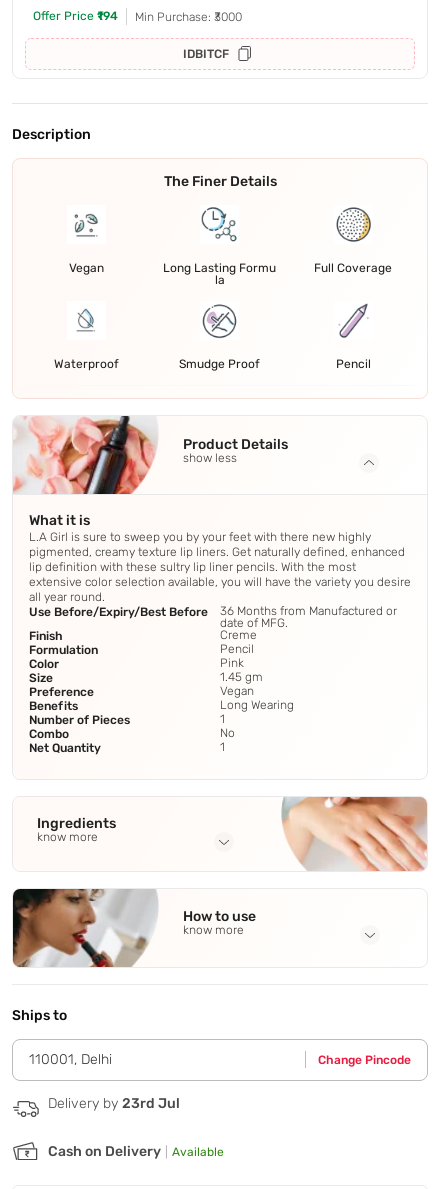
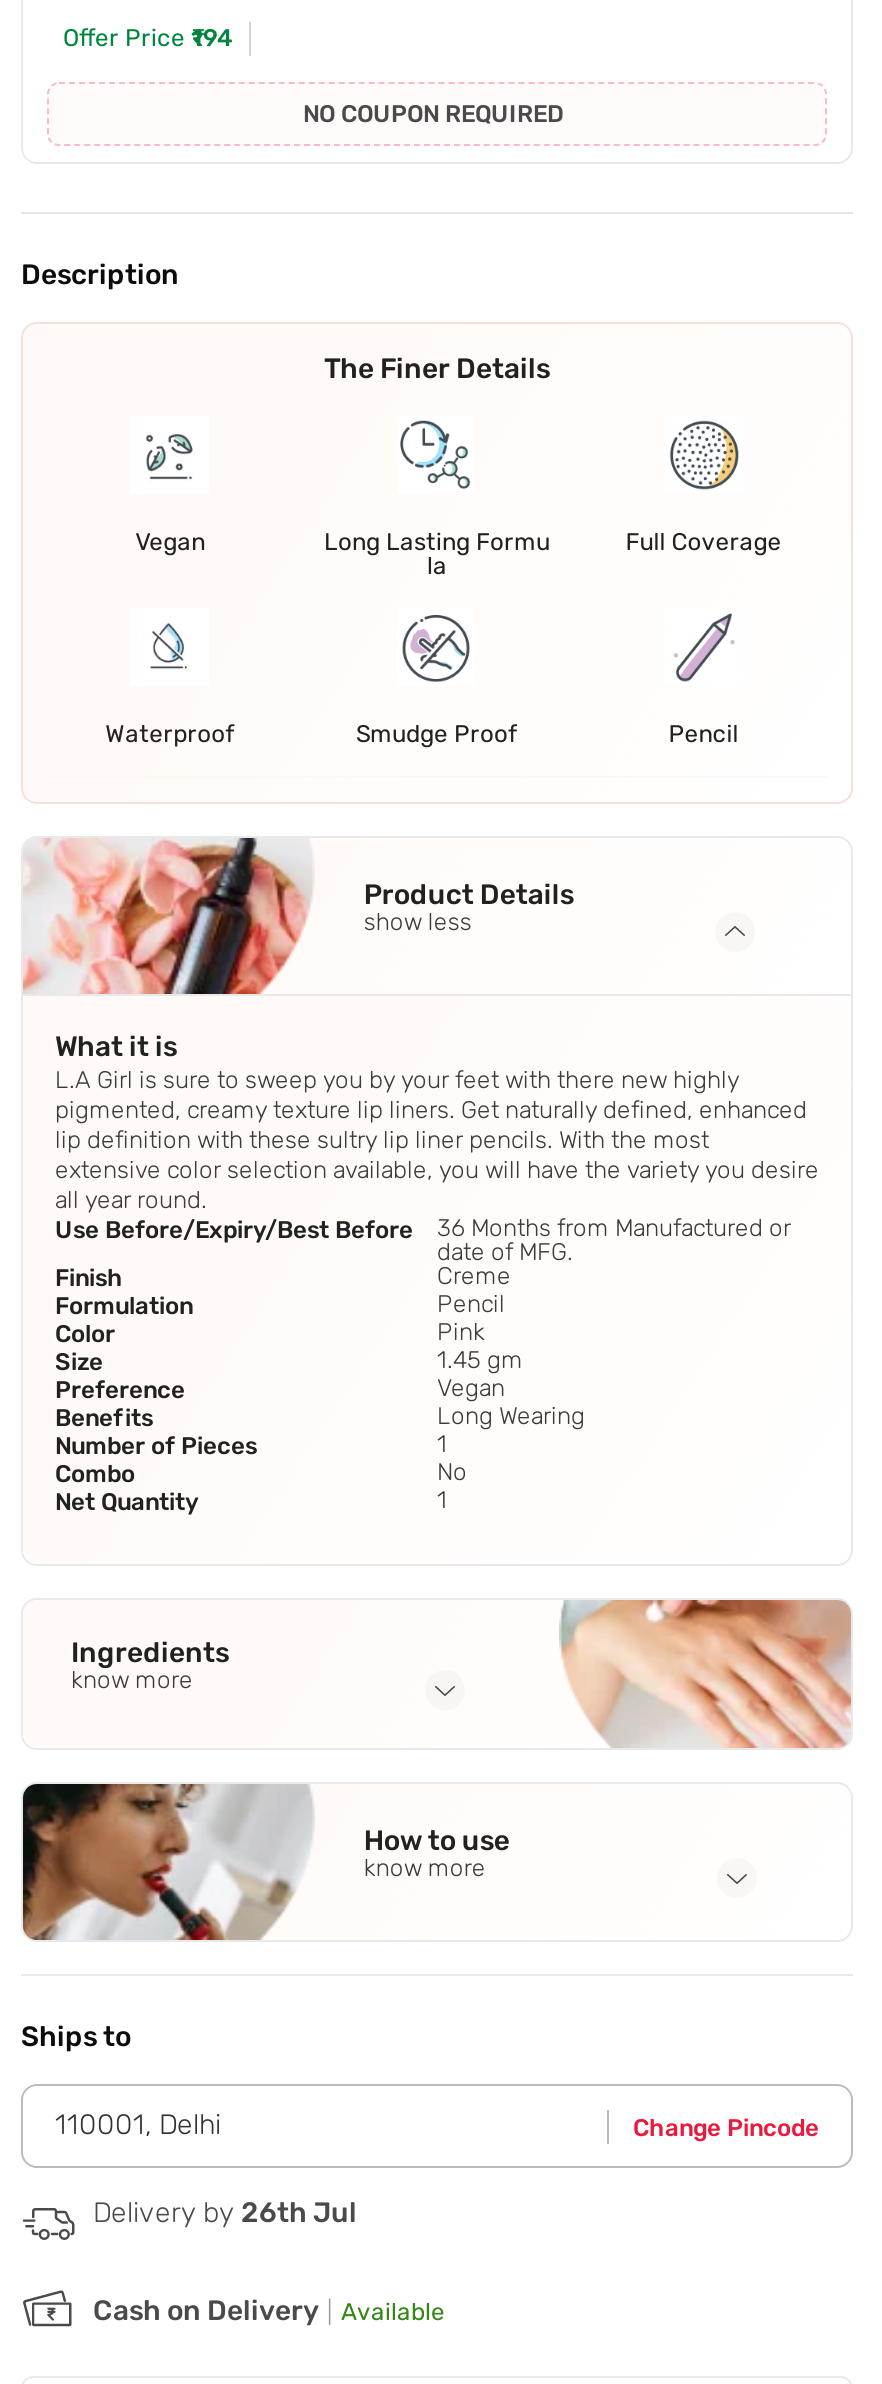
- Min Purchase: ₹3000
- IDBITCF
+ NO COUPON REQUIRED

- Delivery by 23rd Jul
+ Delivery by 26th Jul
